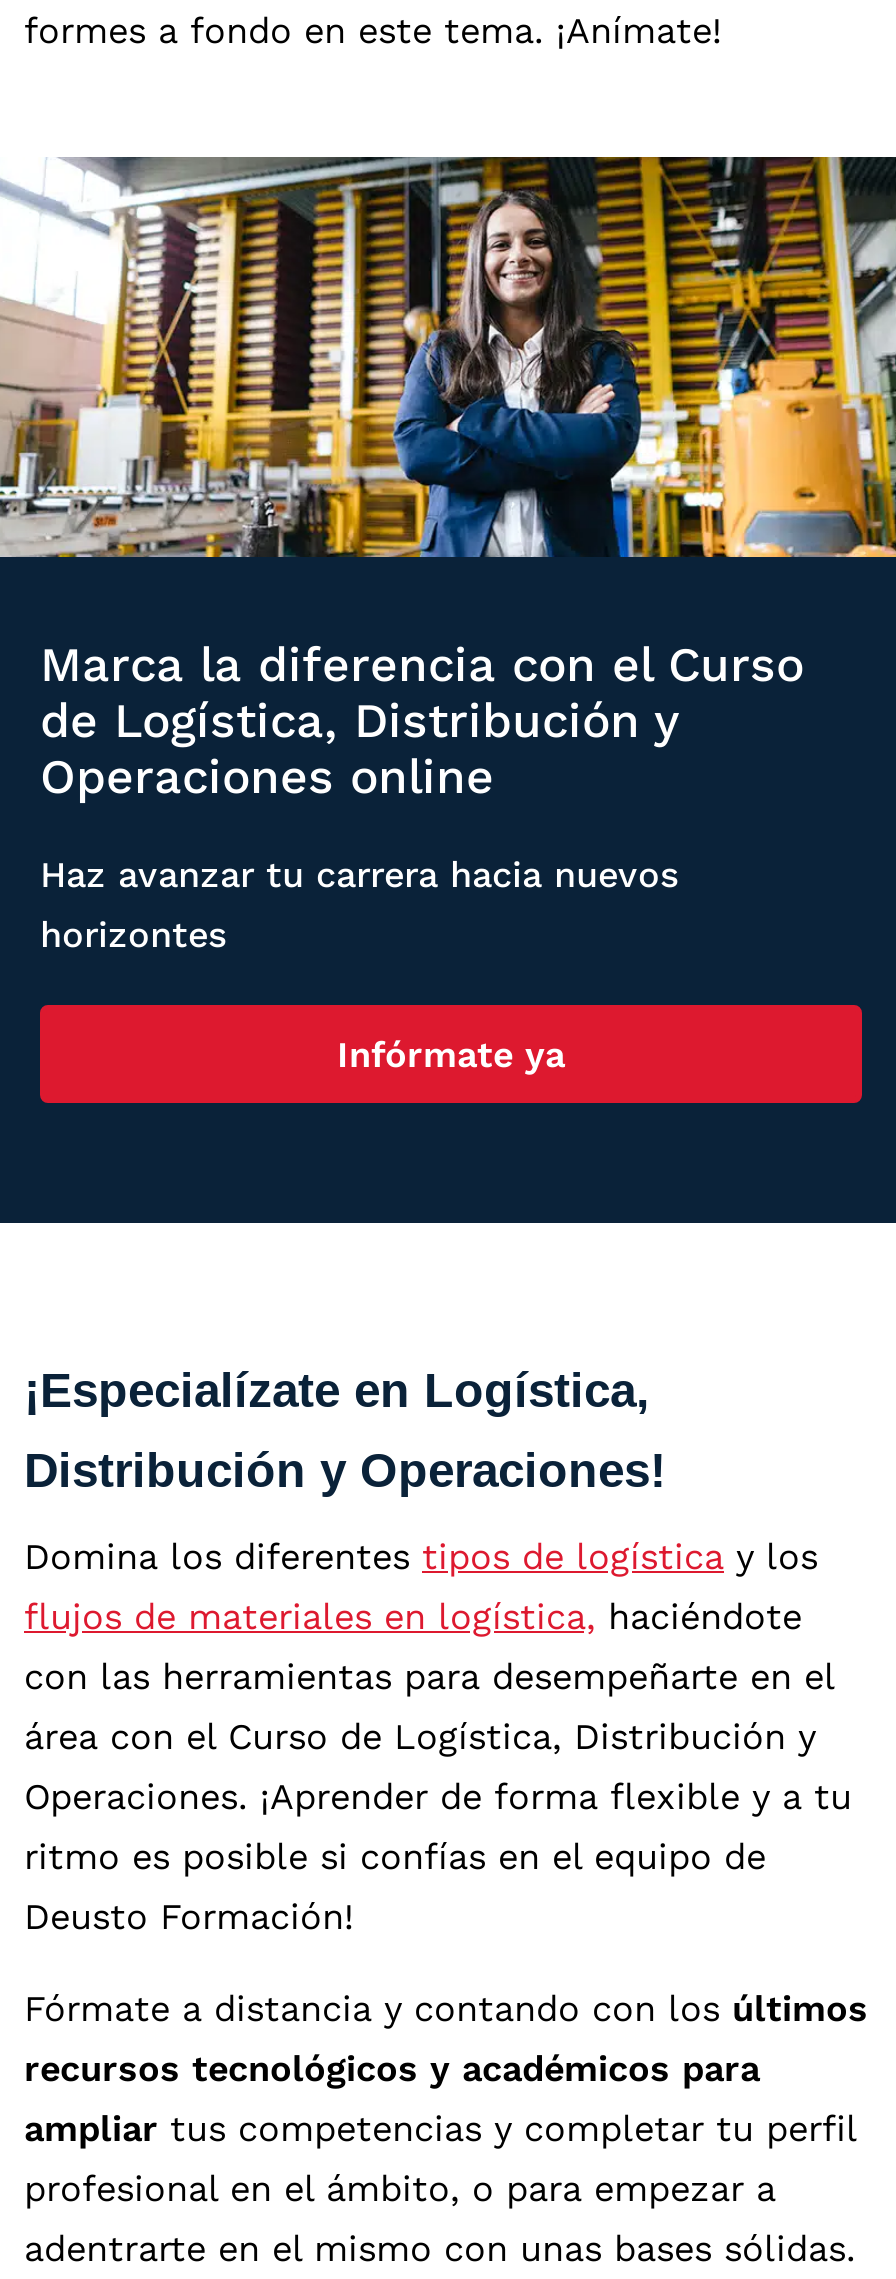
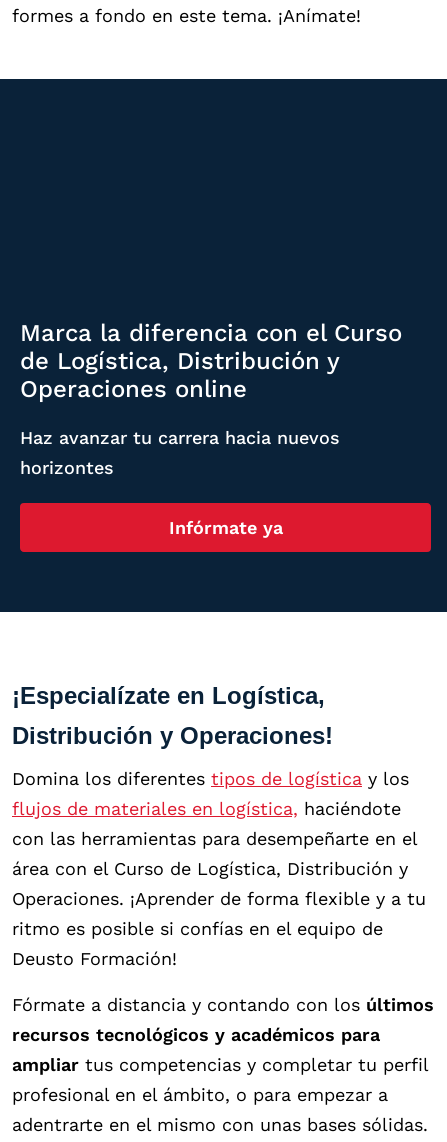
- [image]
